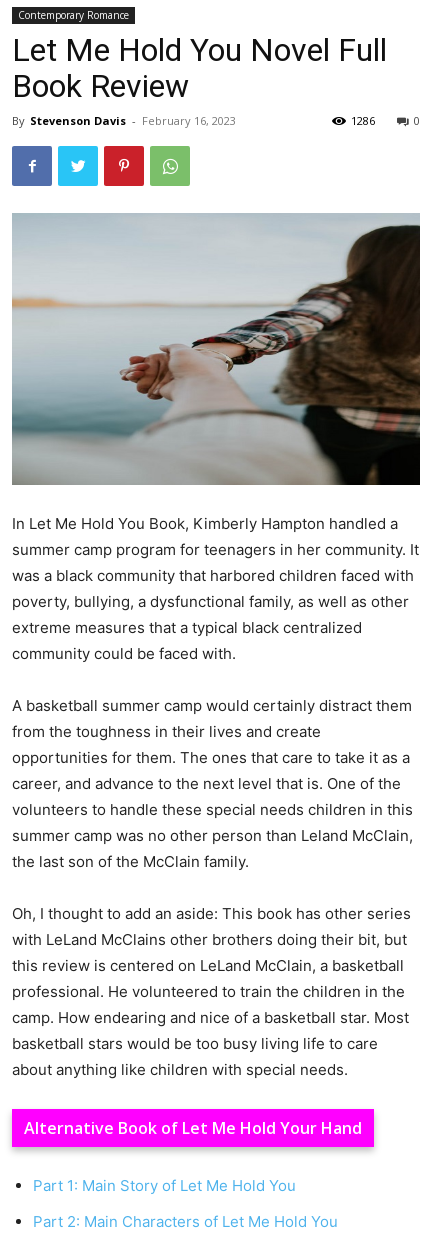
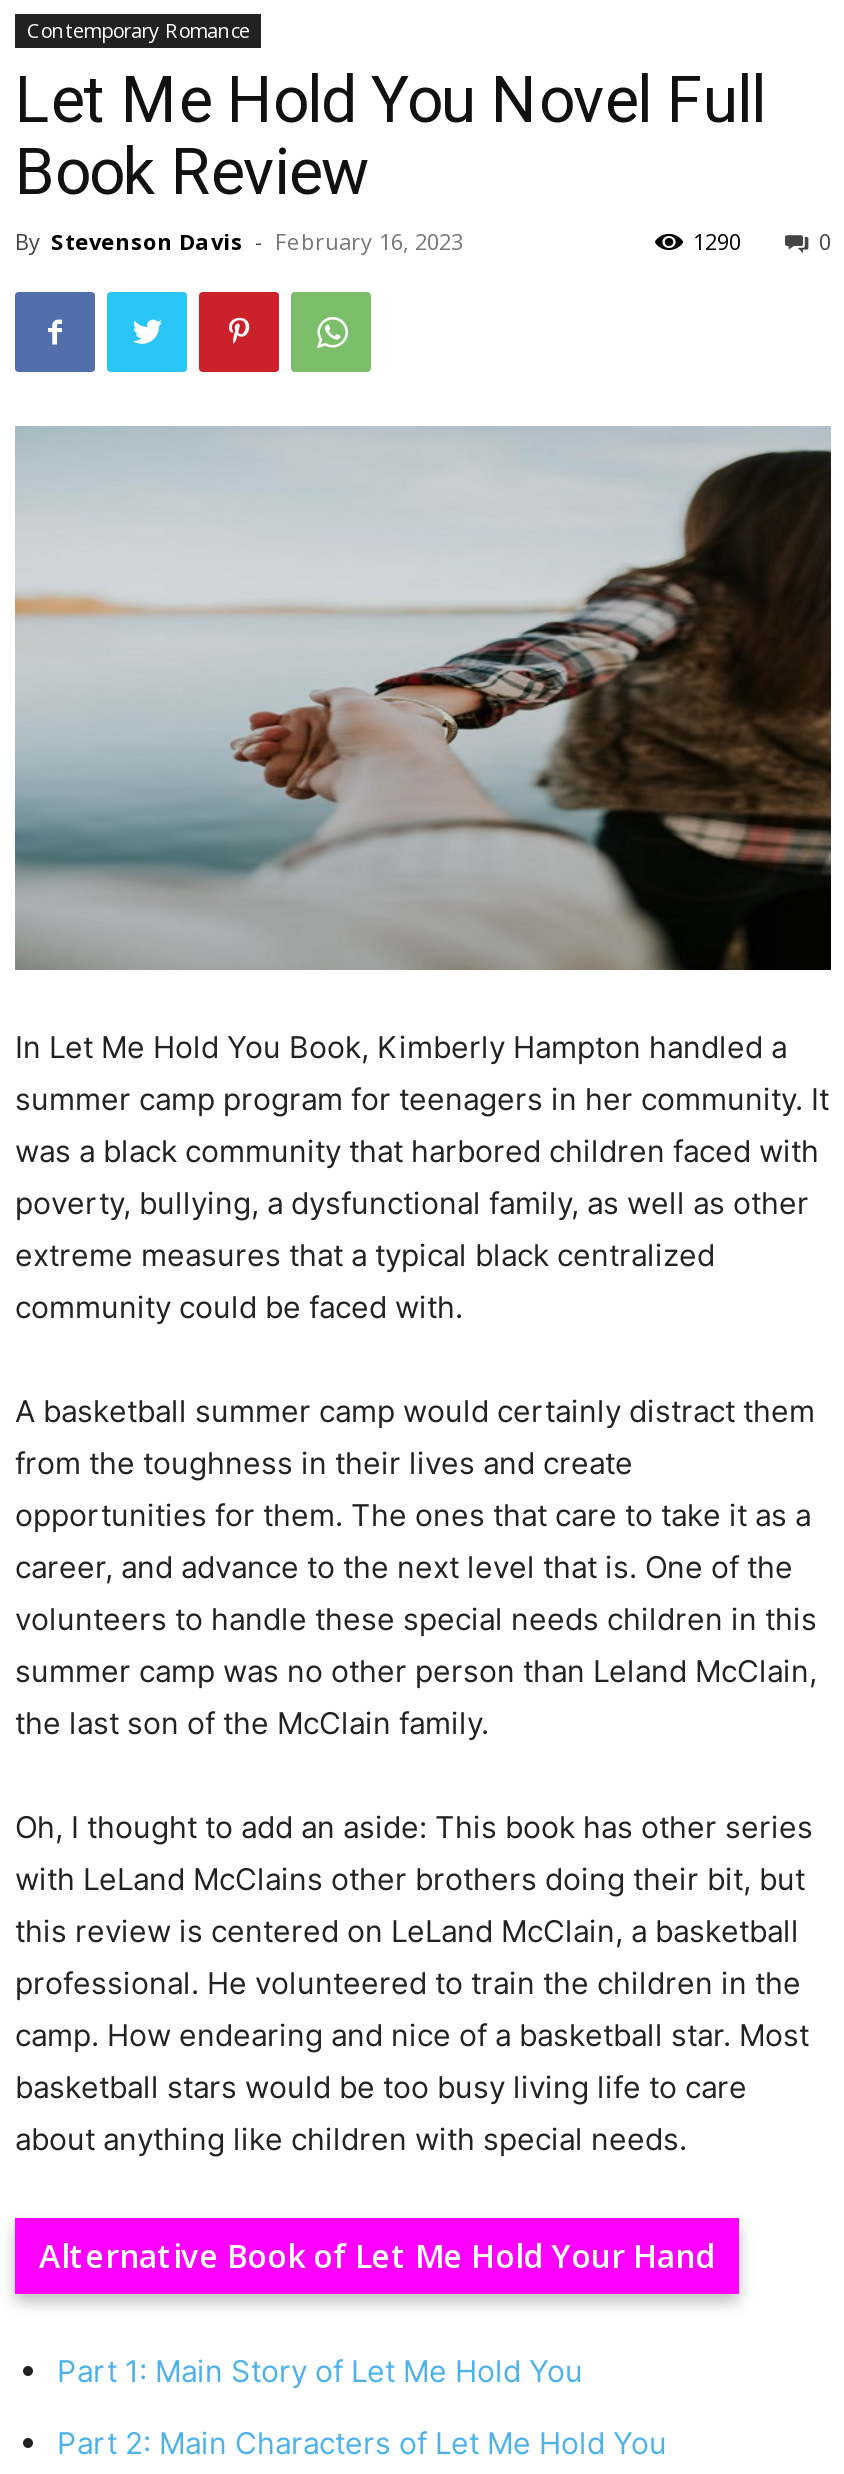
- 1286
+ 1290
